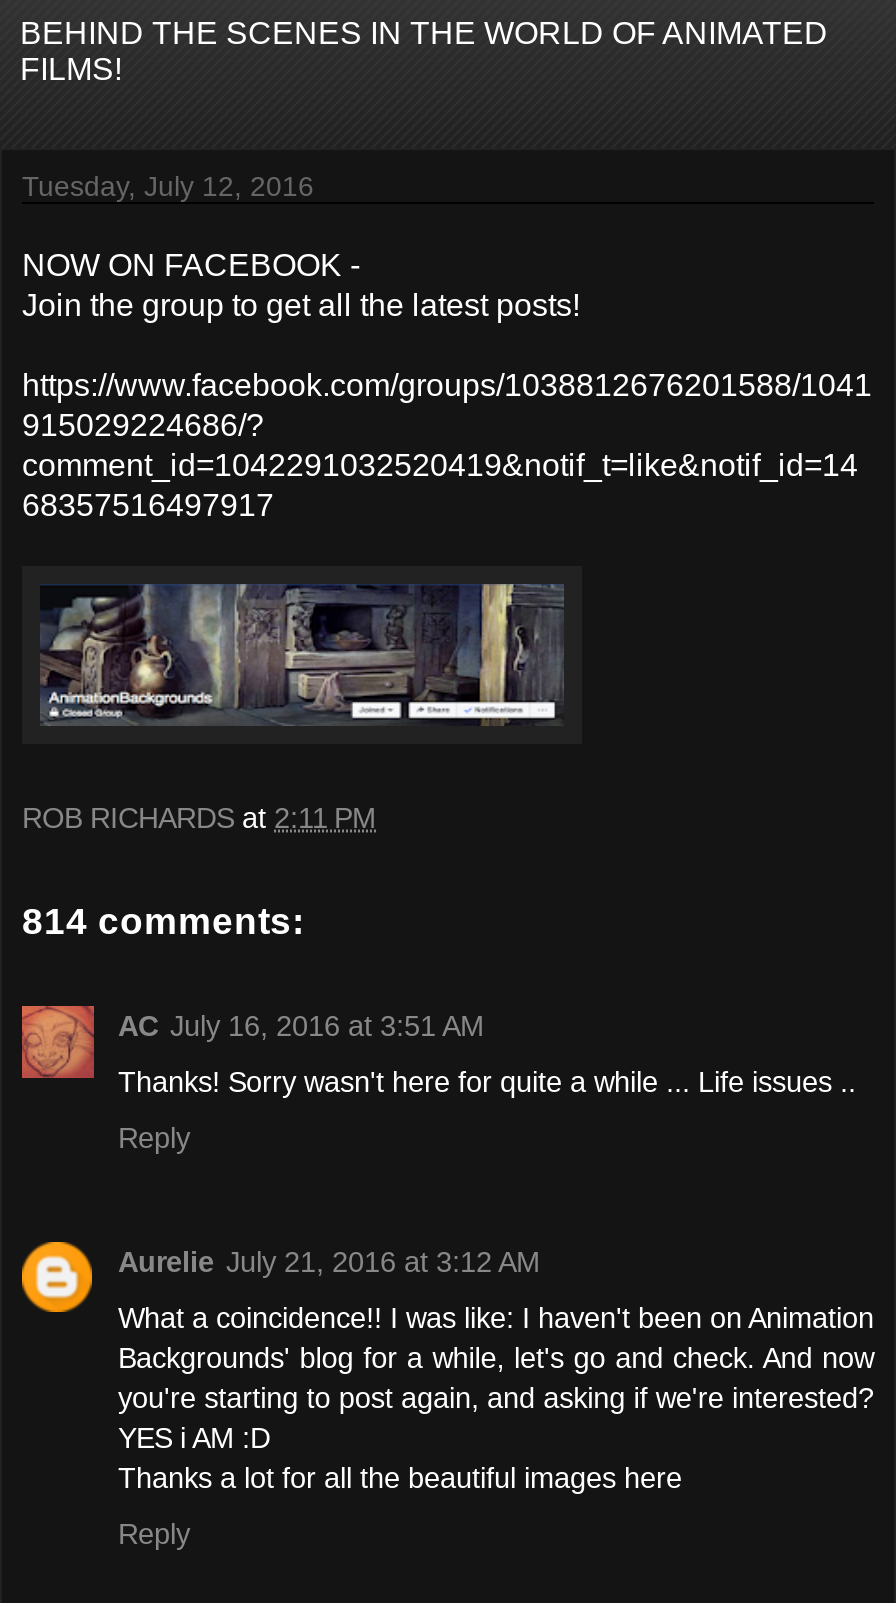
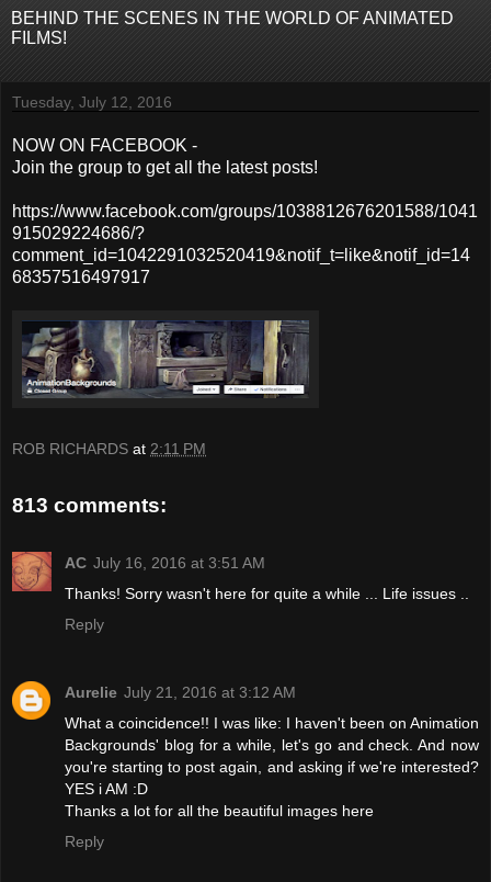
- 814 comments:
+ 813 comments:
